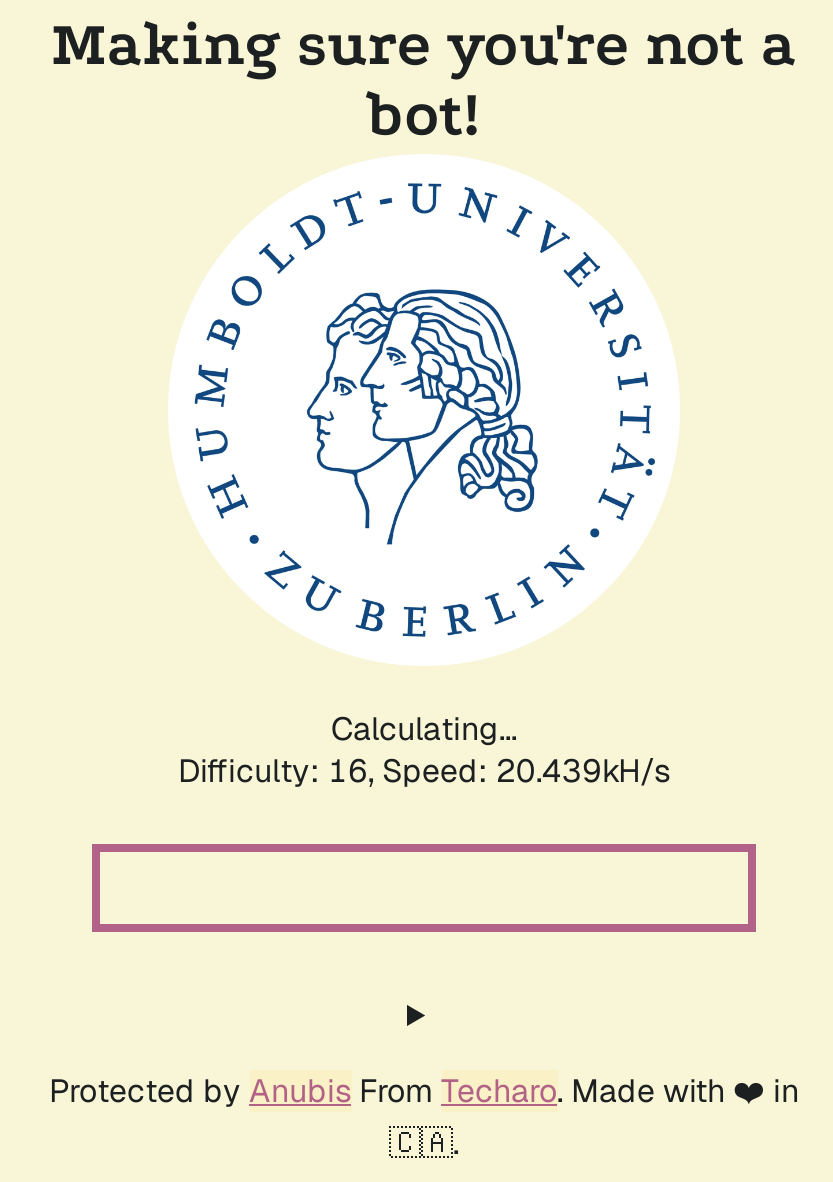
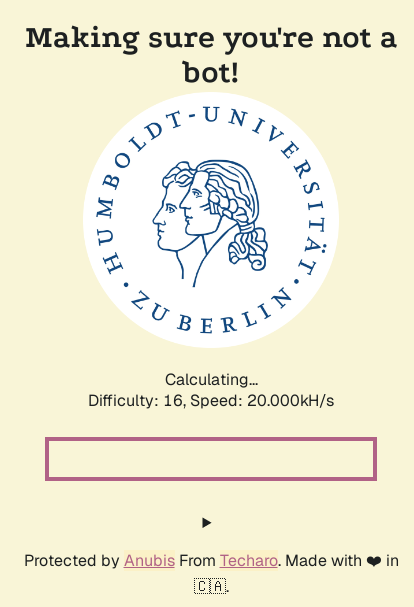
- Difficulty: 16, Speed: 20.439kH/s
+ Difficulty: 16, Speed: 20.000kH/s
